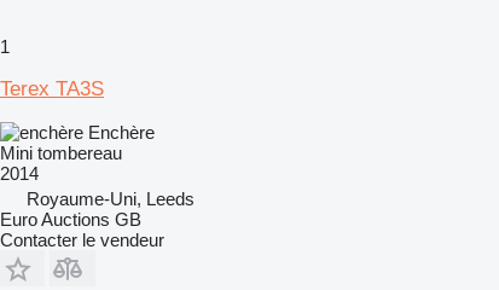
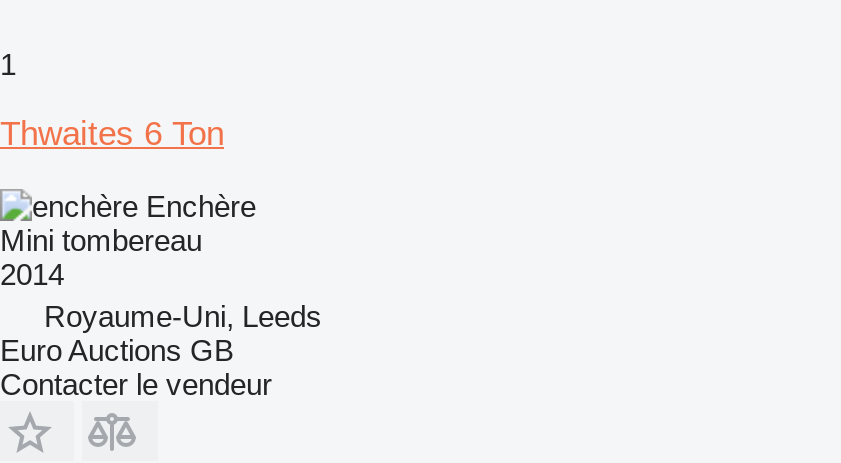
- Terex TA3S
+ Thwaites 6 Ton
